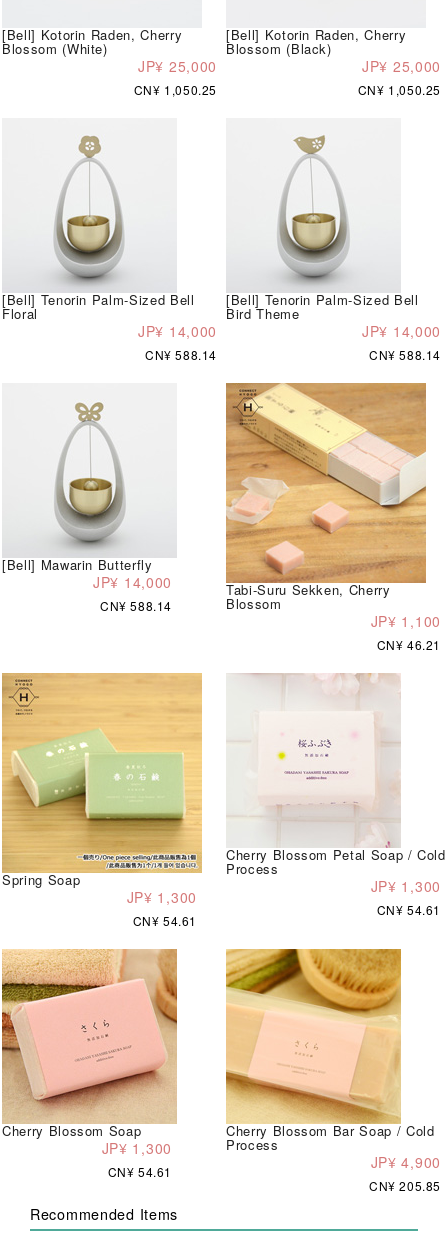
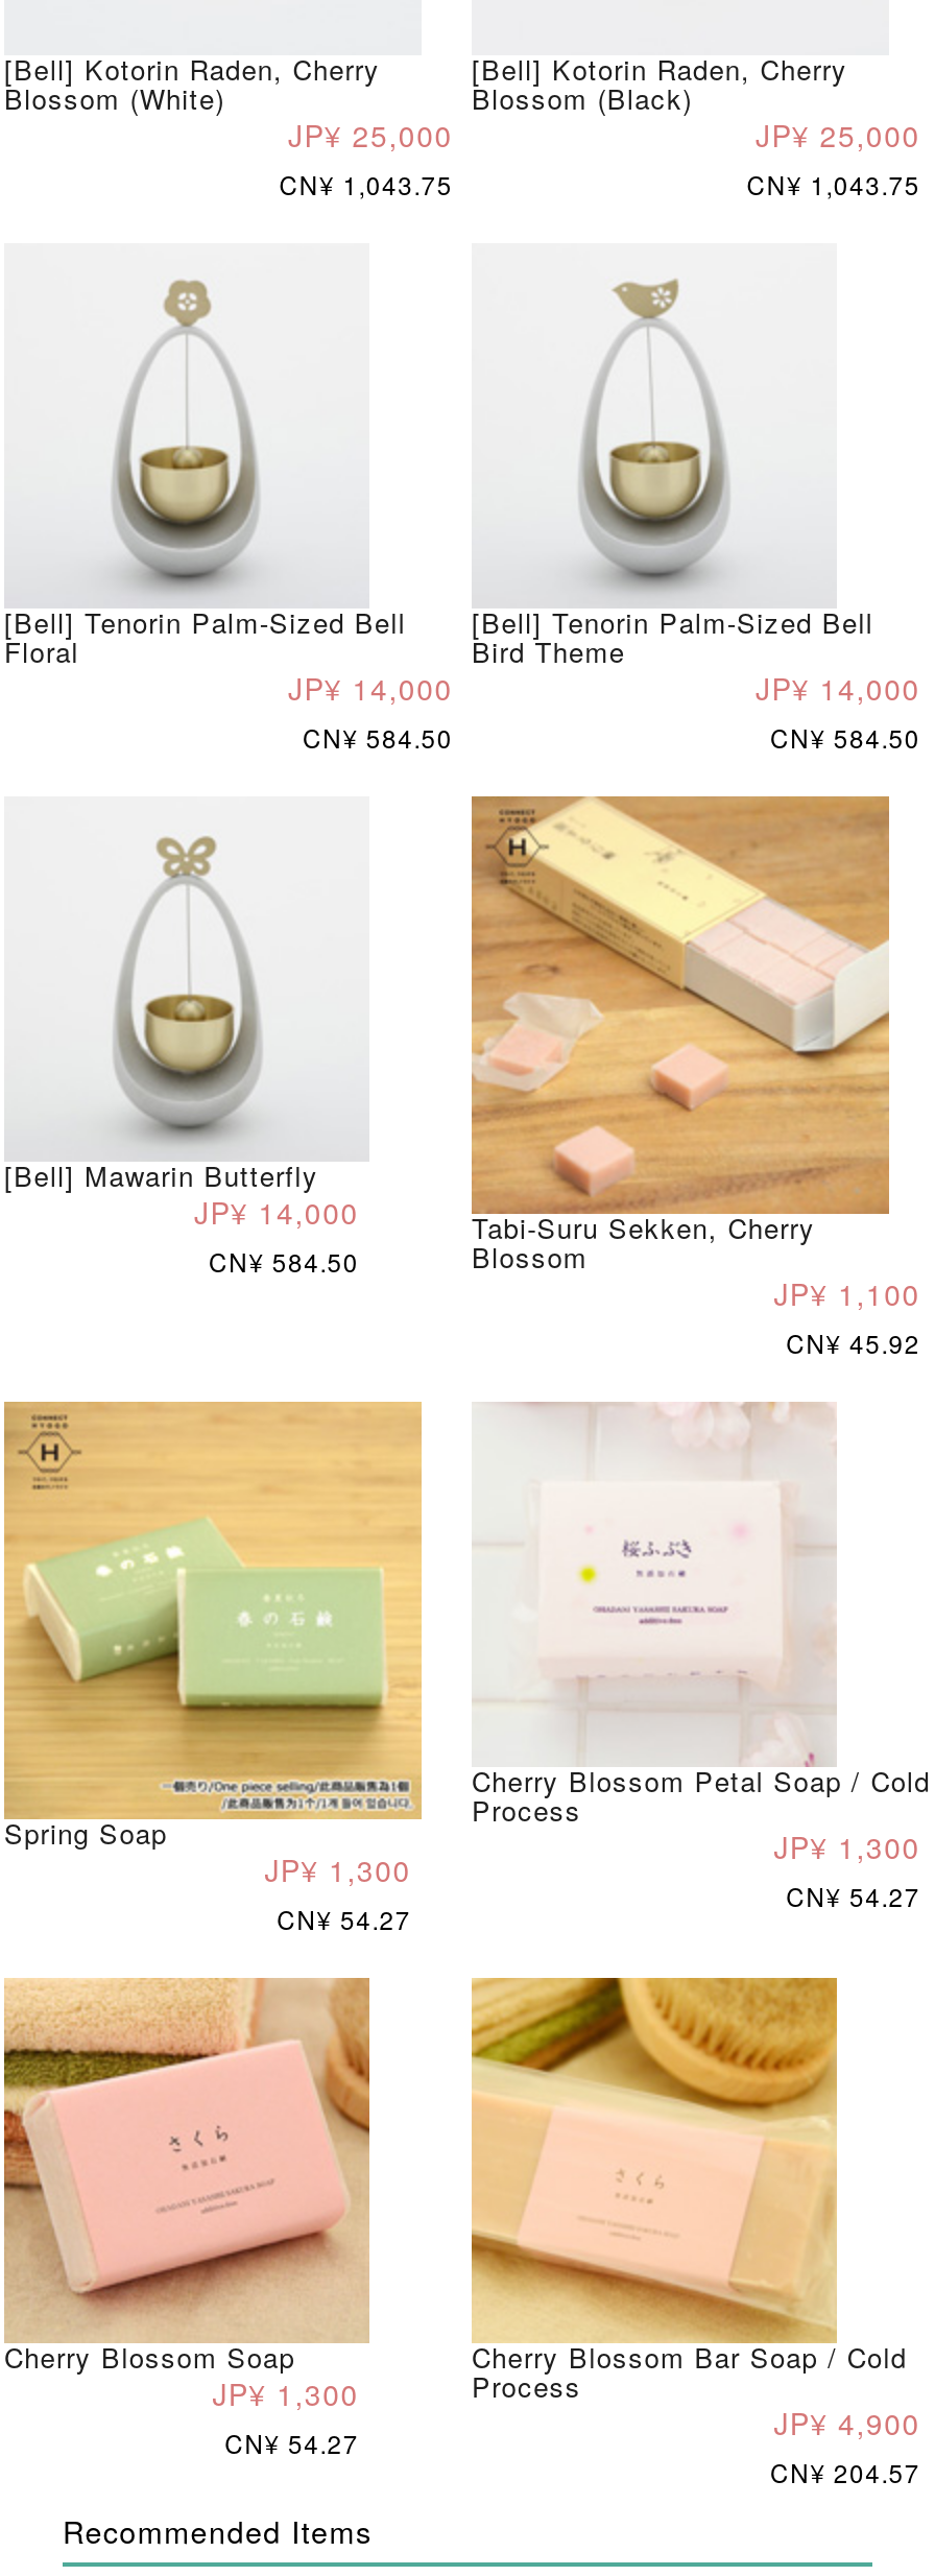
- CN¥ 1,050.25
+ CN¥ 1,043.75

- CN¥ 1,050.25
+ CN¥ 1,043.75

- CN¥ 588.14
+ CN¥ 584.50

- CN¥ 588.14
+ CN¥ 584.50

- CN¥ 588.14
+ CN¥ 584.50

- CN¥ 46.21
+ CN¥ 45.92

- CN¥ 54.61
+ CN¥ 54.27

- CN¥ 54.61
+ CN¥ 54.27

- CN¥ 54.61
+ CN¥ 54.27

- CN¥ 205.85
+ CN¥ 204.57
